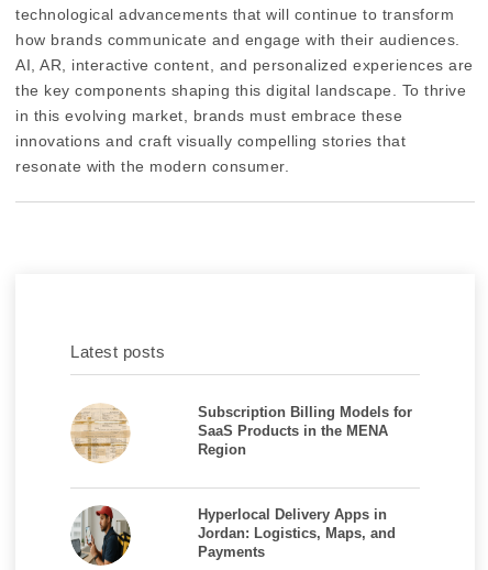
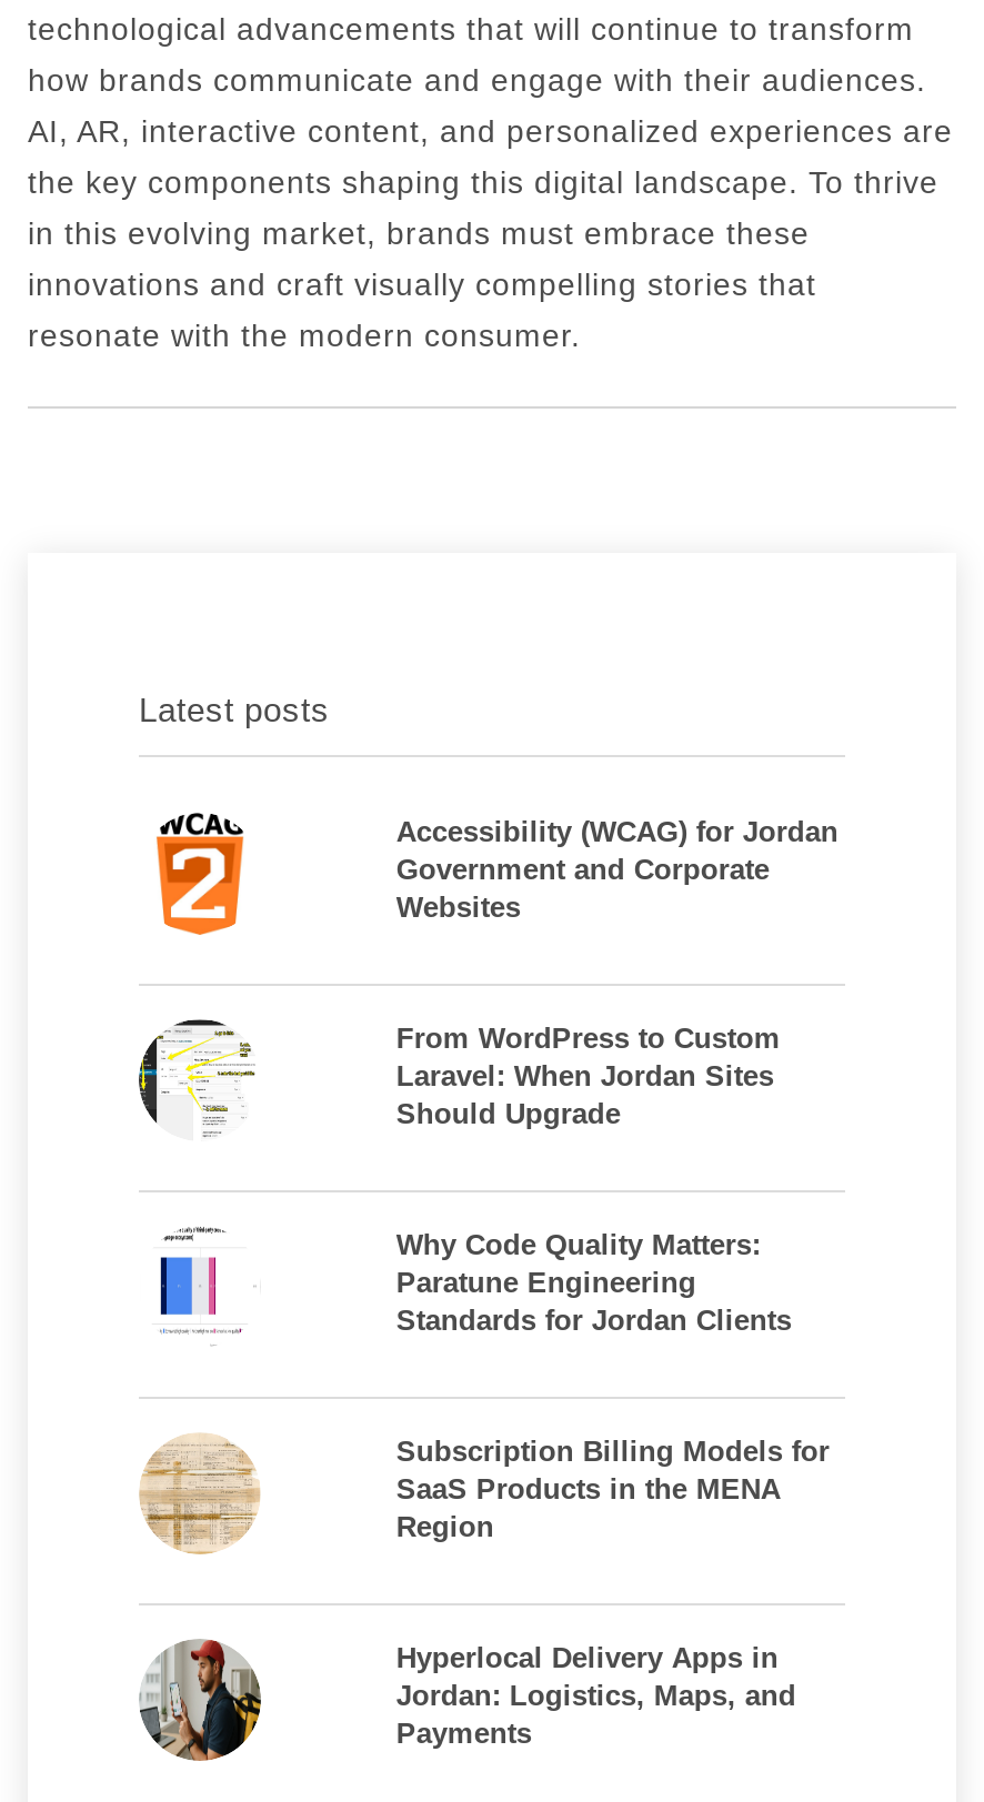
+ [image]

+ [image]

+ [image]

+ Accessibility (WCAG) for Jordan
+ Government and Corporate
+ Websites

+ From WordPress to Custom
+ Laravel: When Jordan Sites
+ Should Upgrade

+ Why Code Quality Matters:
+ Paratune Engineering
+ Standards for Jordan Clients
